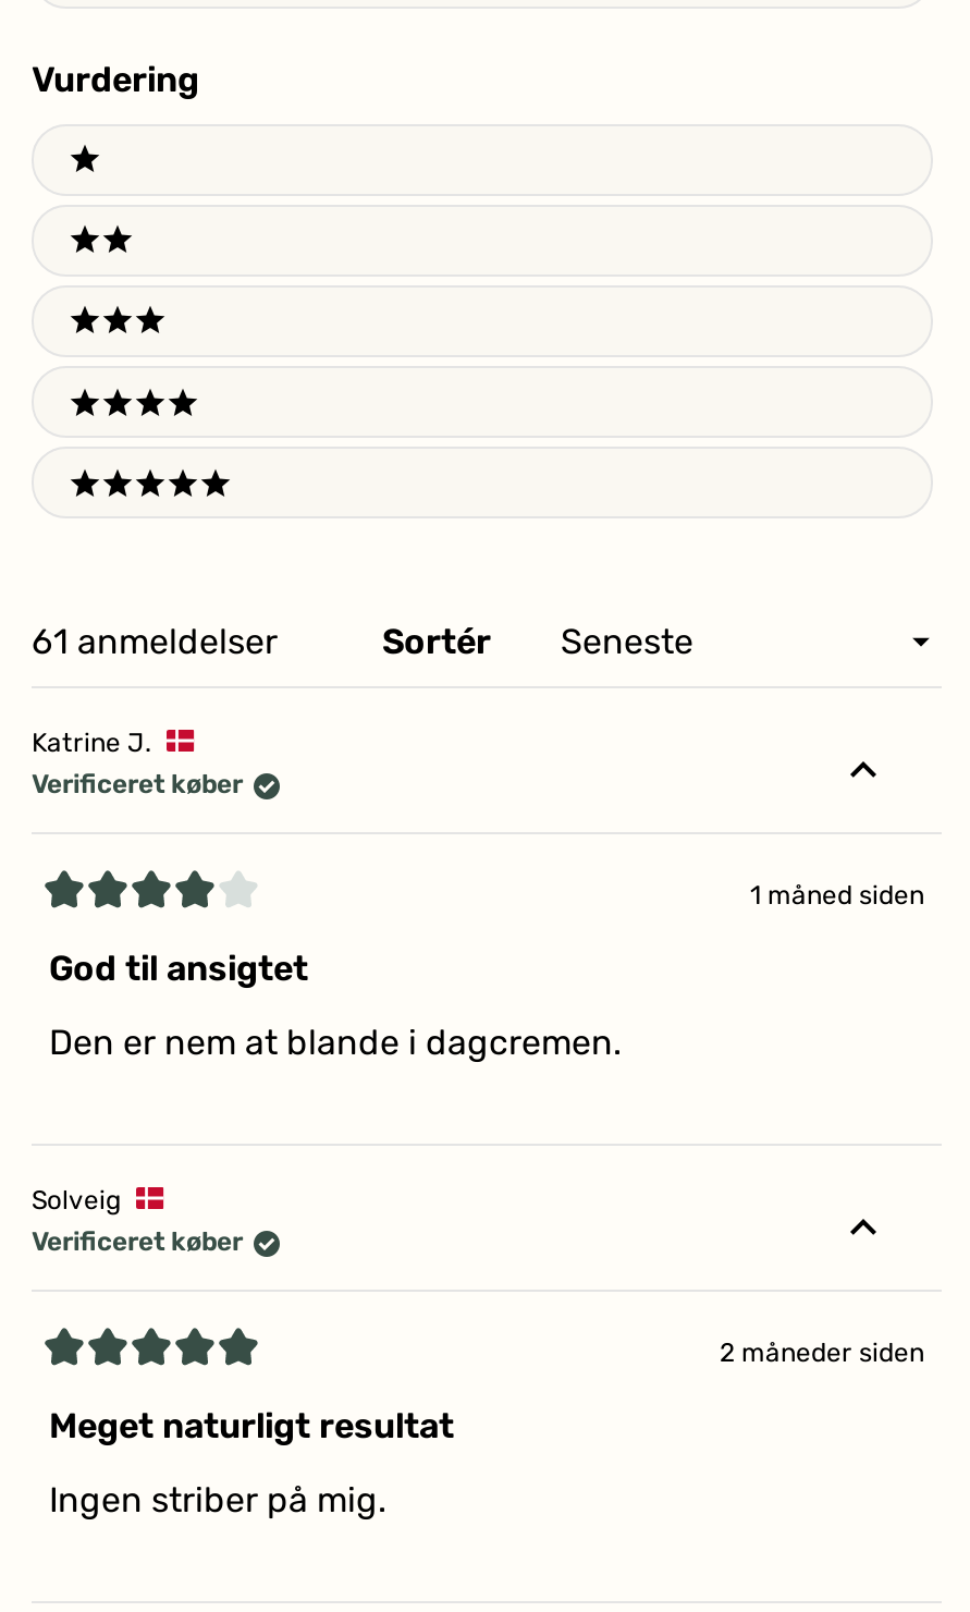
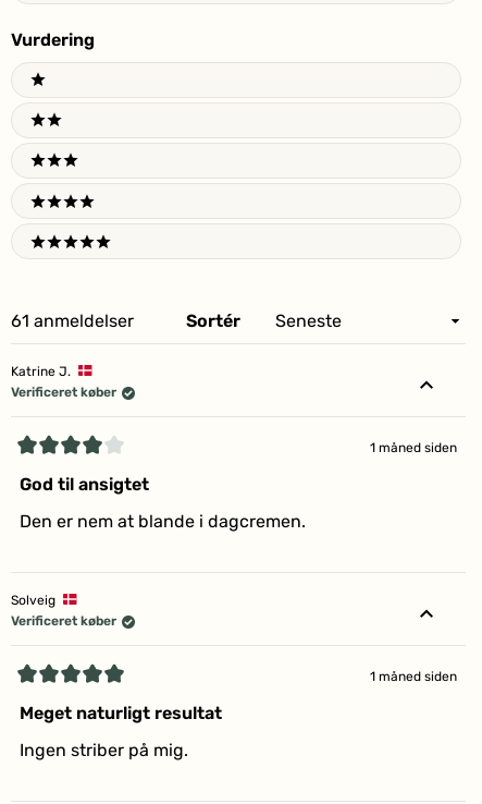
- 2 måneder siden
+ 1 måned siden
